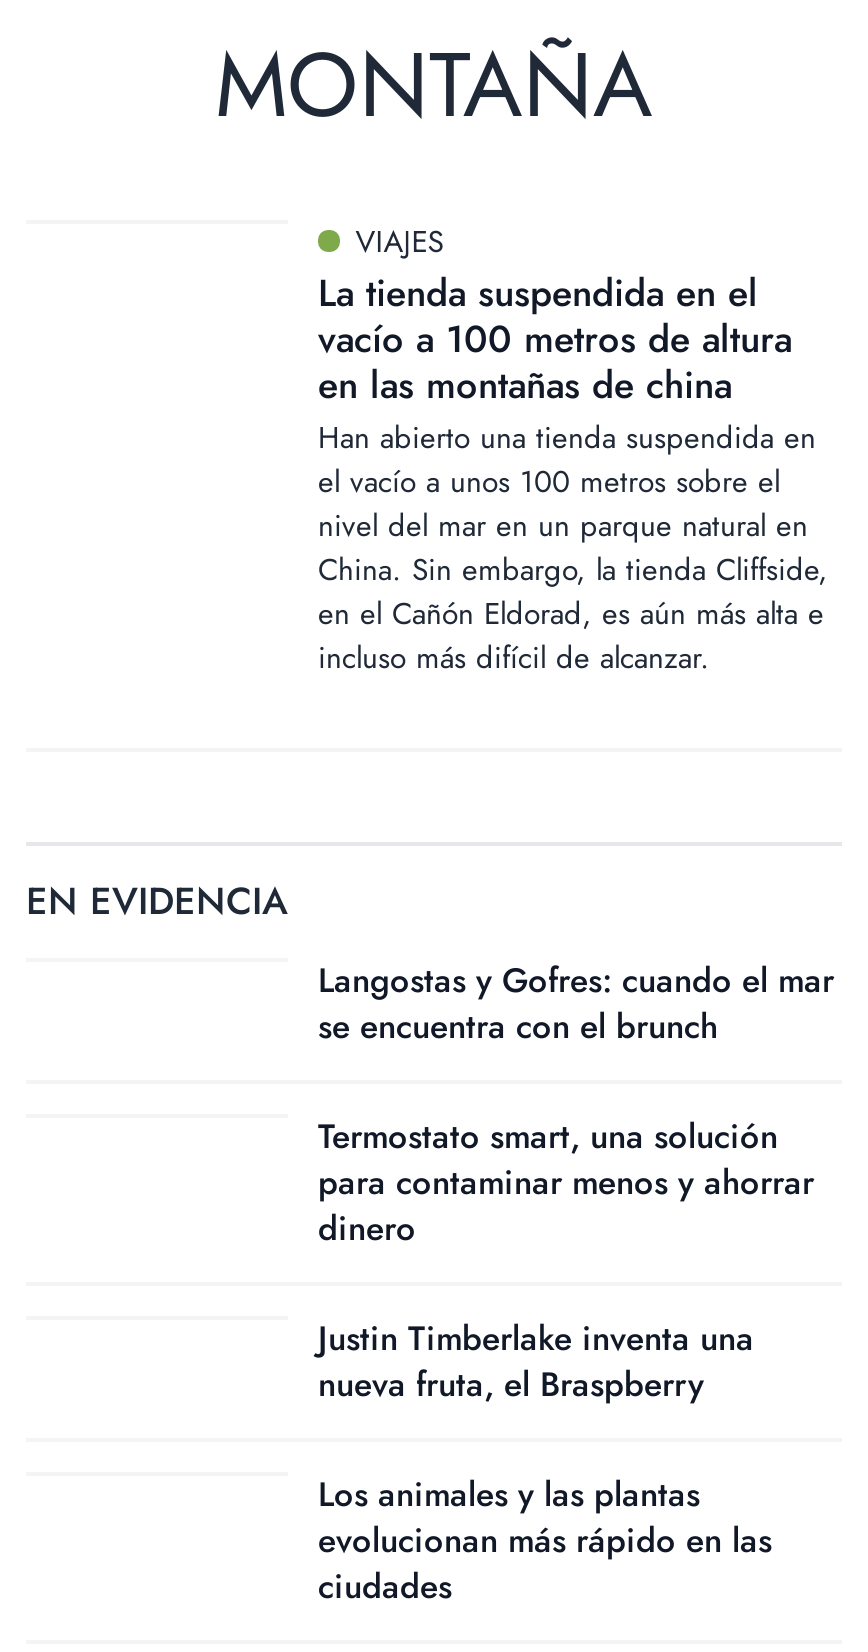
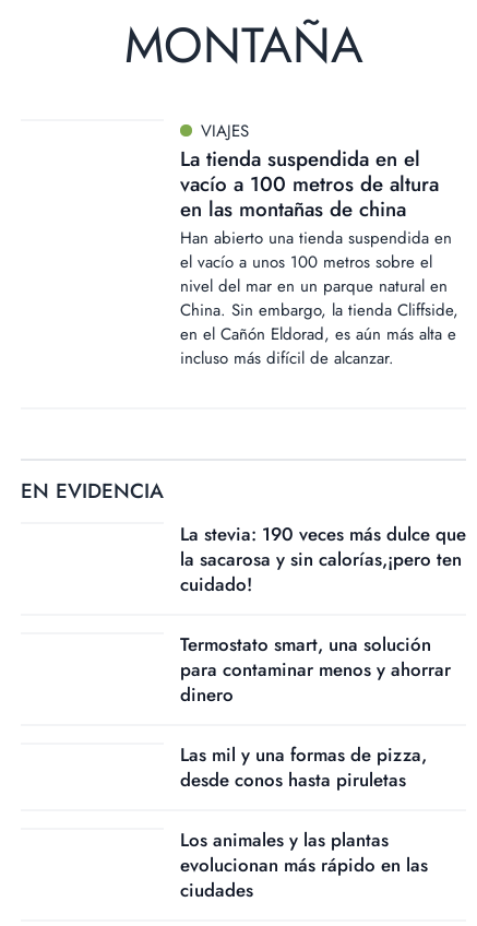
- Langostas y Gofres: cuando el mar
- se encuentra con el brunch
+ La stevia: 190 veces más dulce que
+ la sacarosa y sin calorías,¡pero ten
+ cuidado!

- Justin Timberlake inventa una
- nueva fruta, el Braspberry
+ Las mil y una formas de pizza,
+ desde conos hasta piruletas
